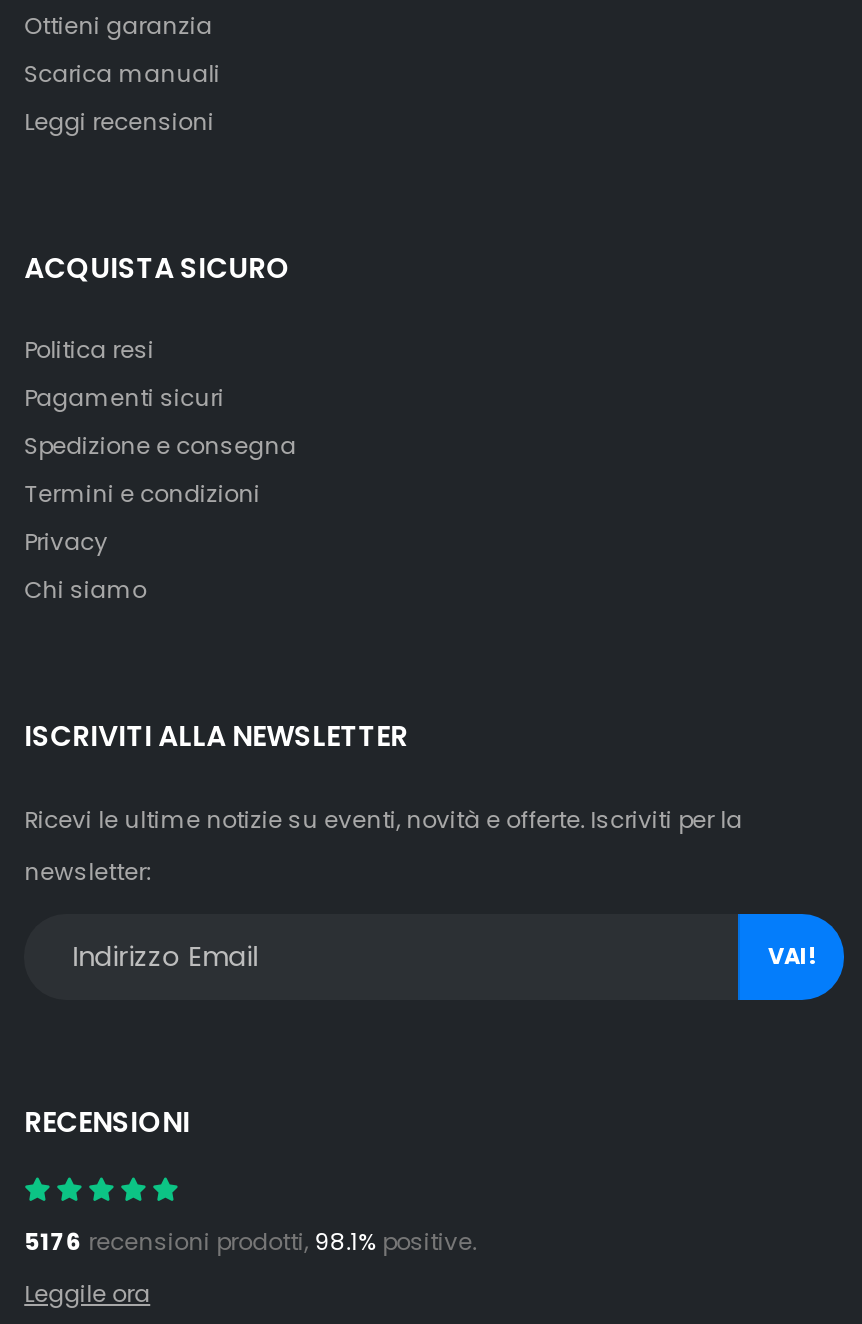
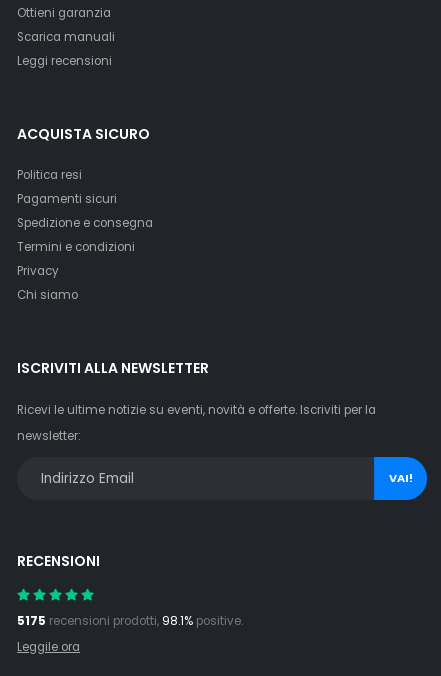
- 5176 recensioni prodotti, 98.1% positive.
+ 5175 recensioni prodotti, 98.1% positive.
